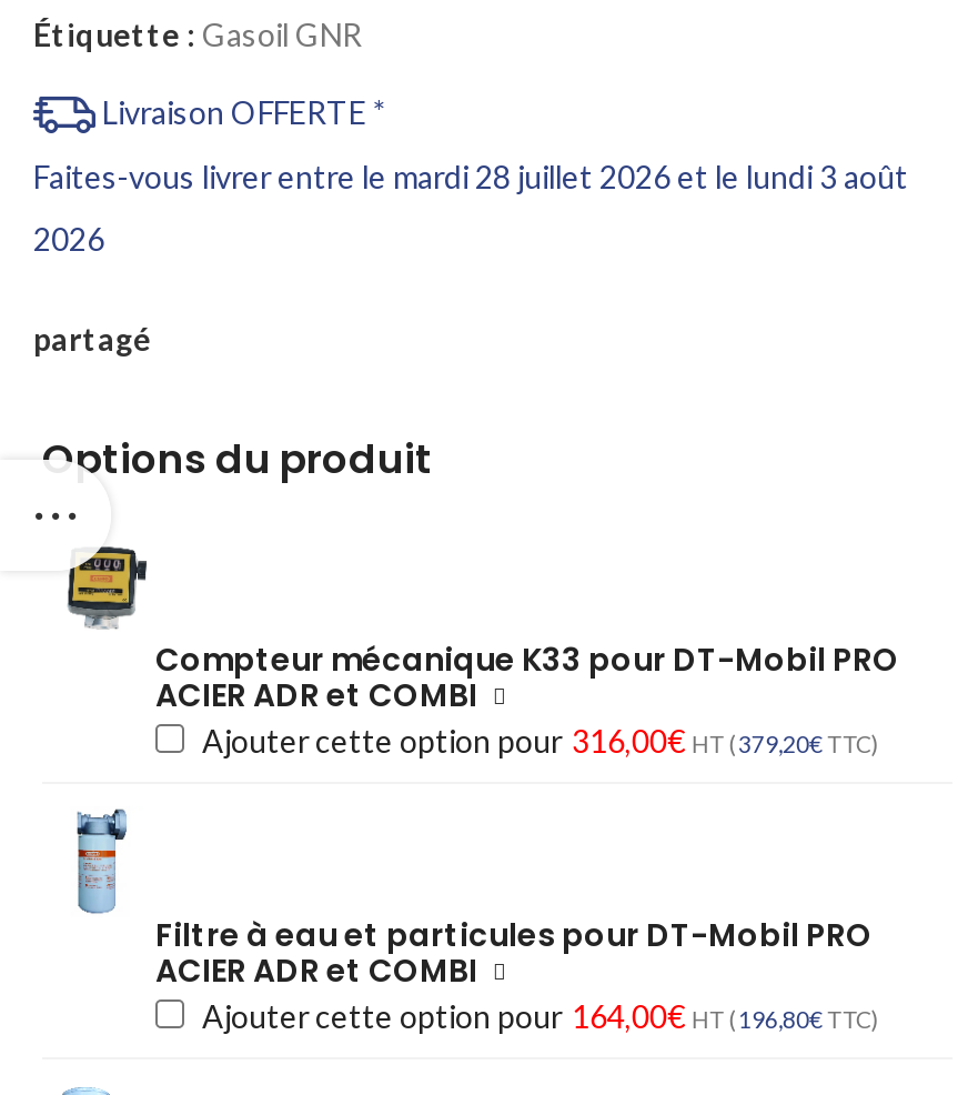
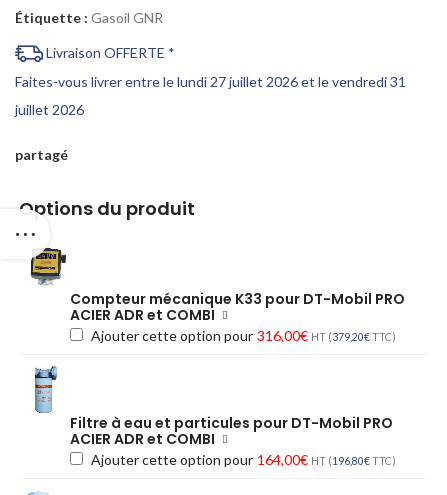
- Faites-vous livrer entre le mardi 28 juillet 2026 et le lundi 3 août
+ Faites-vous livrer entre le lundi 27 juillet 2026 et le vendredi 31

- 2026
+ juillet 2026
